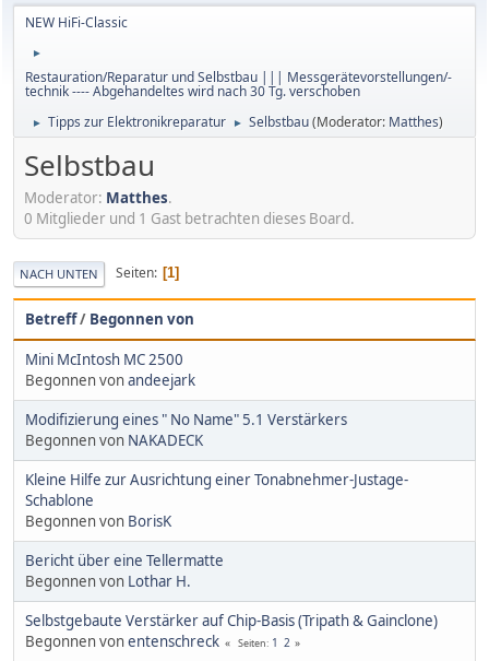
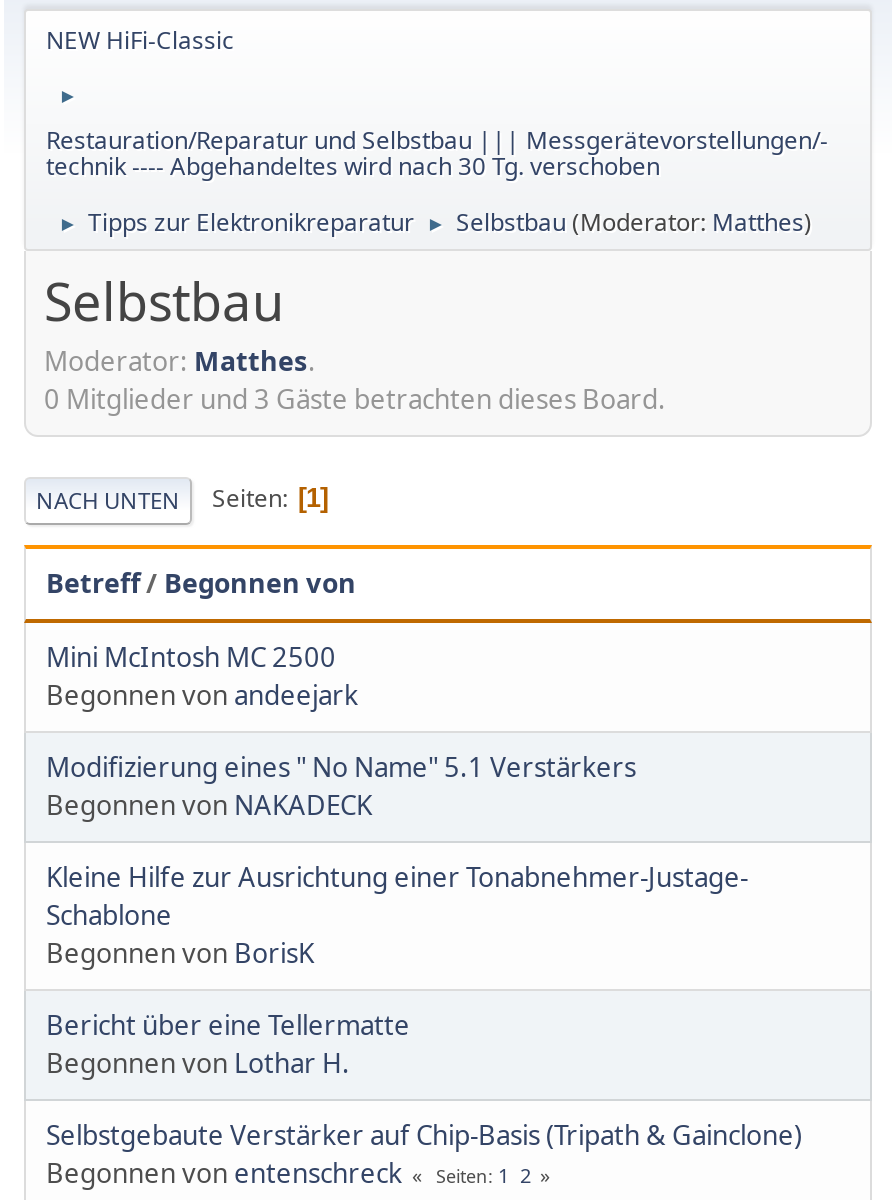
- 0 Mitglieder und 1 Gast betrachten dieses Board.
+ 0 Mitglieder und 3 Gäste betrachten dieses Board.
